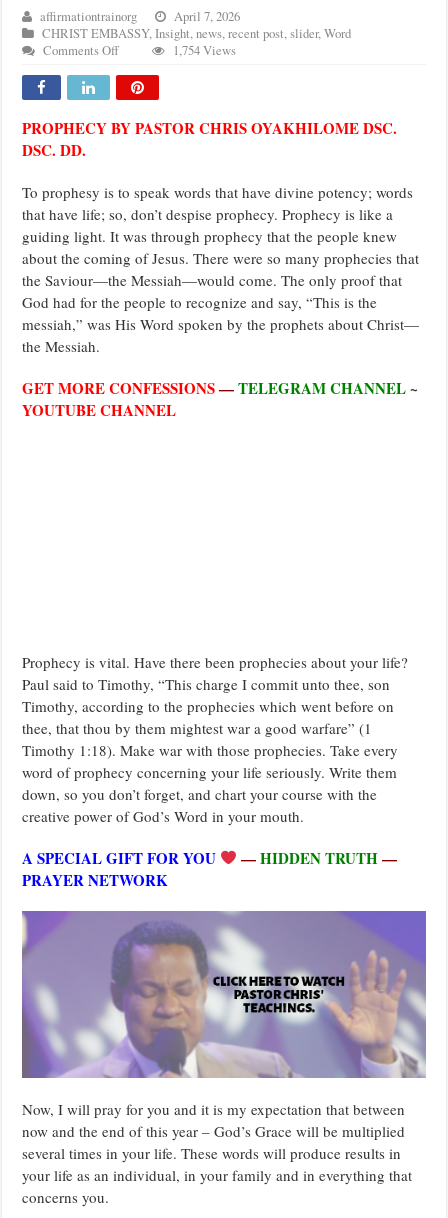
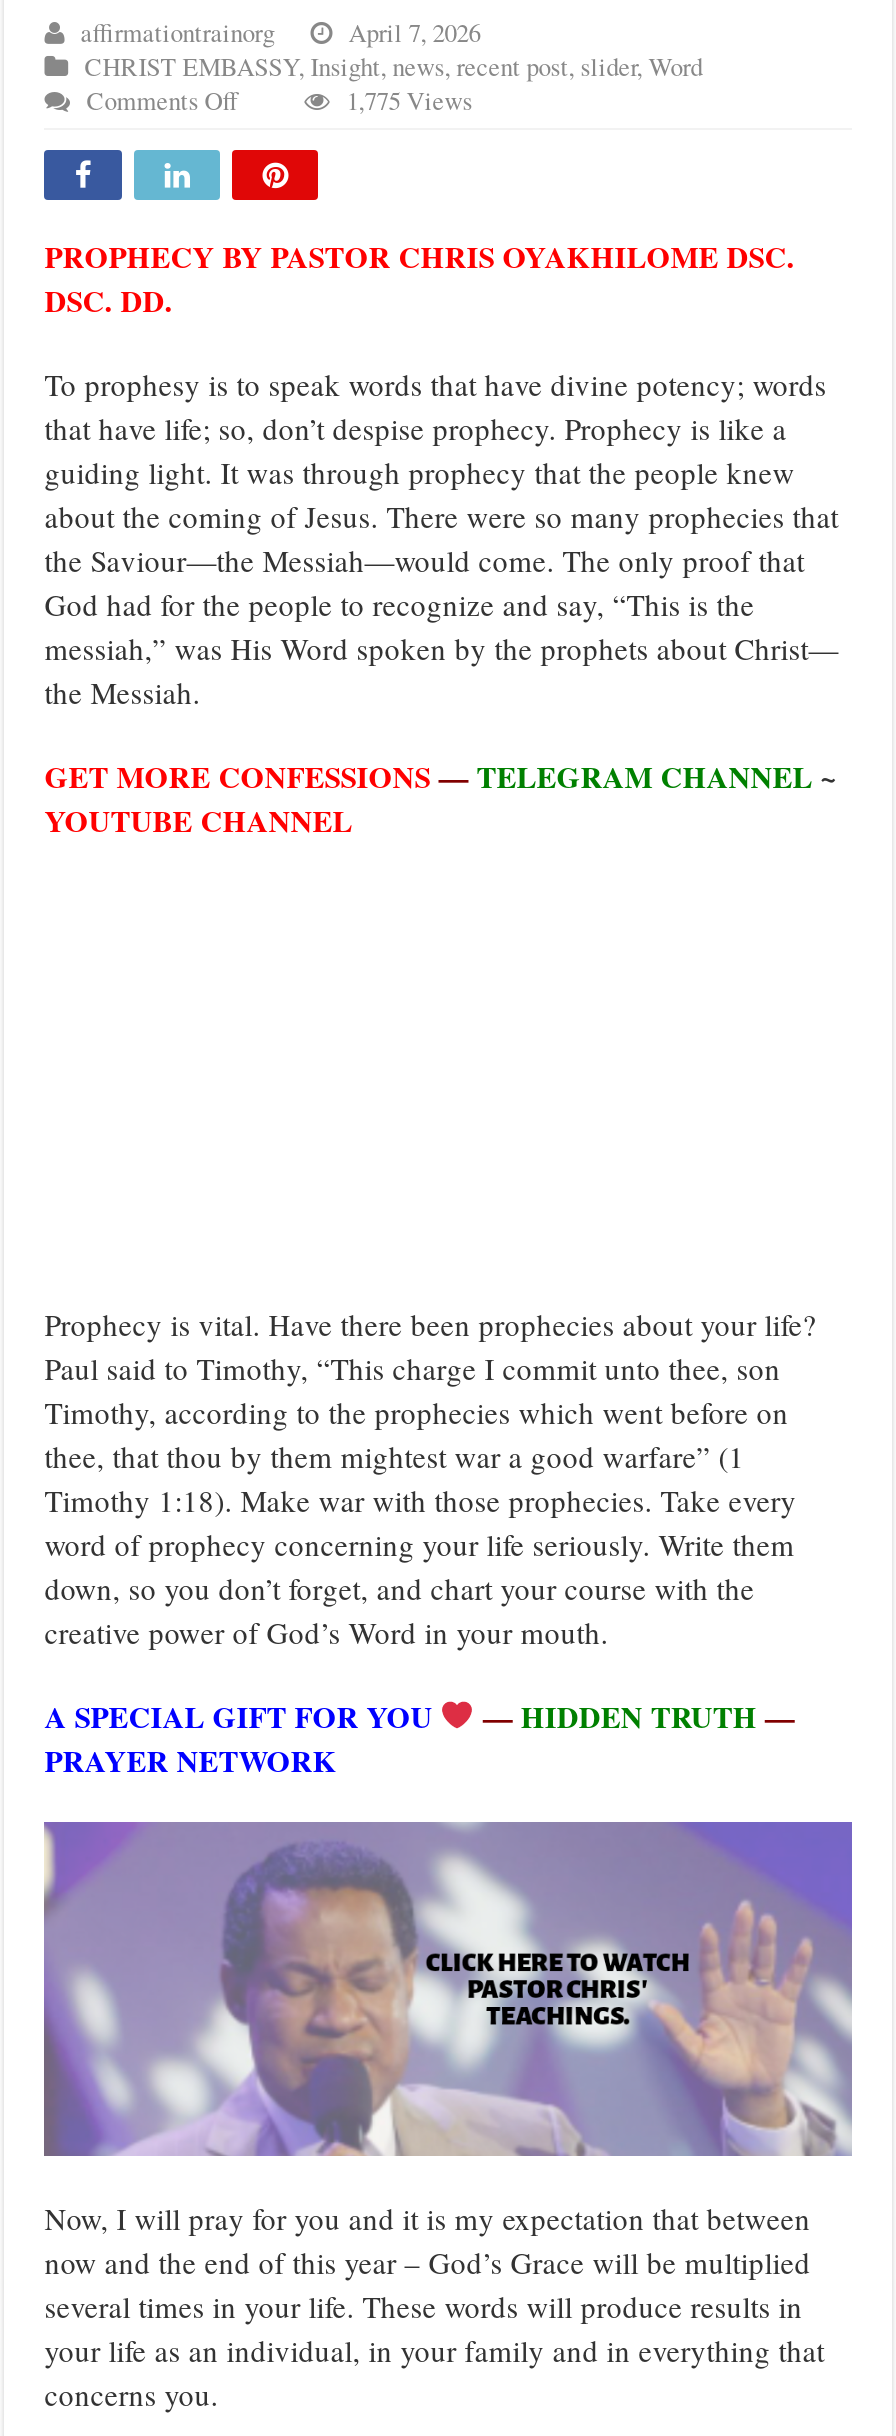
- 1,754 Views
+ 1,775 Views
